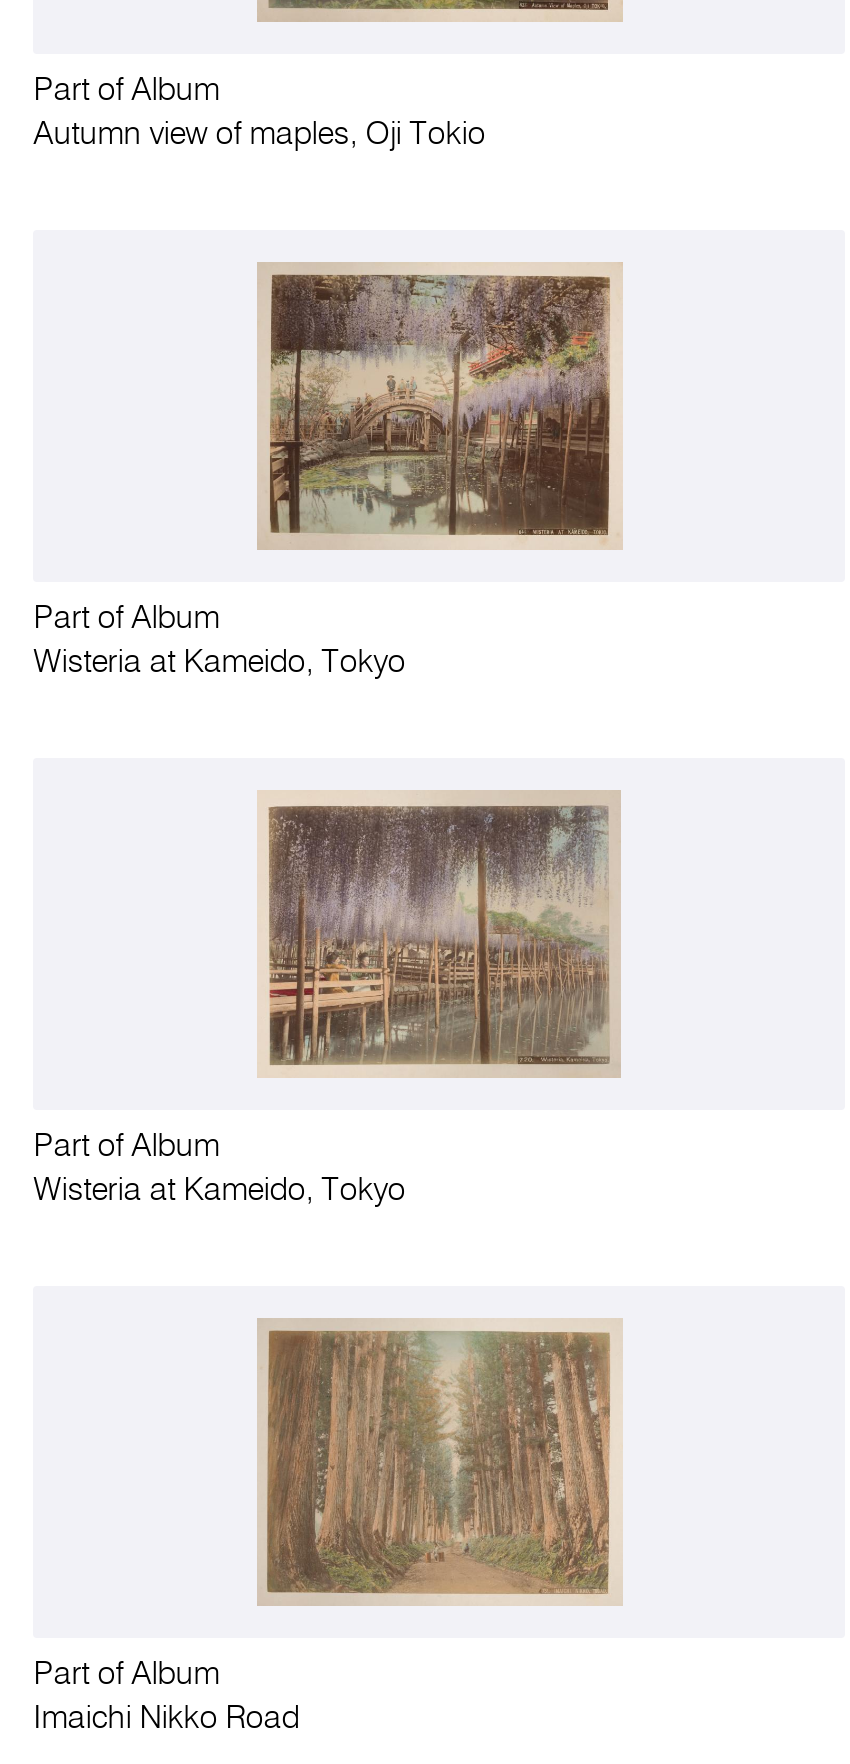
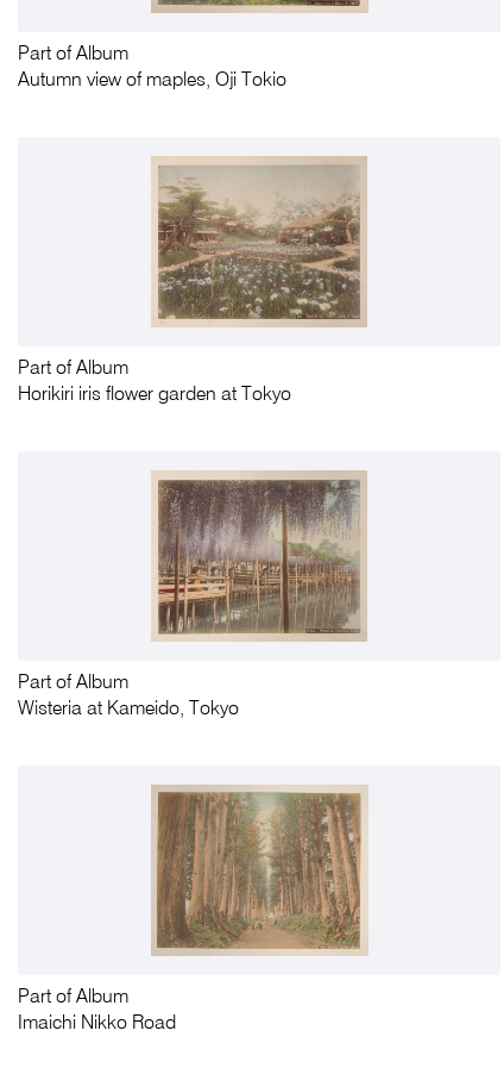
- [image]
+ [image]

- Wisteria at Kameido, Tokyo
+ Horikiri iris flower garden at Tokyo
